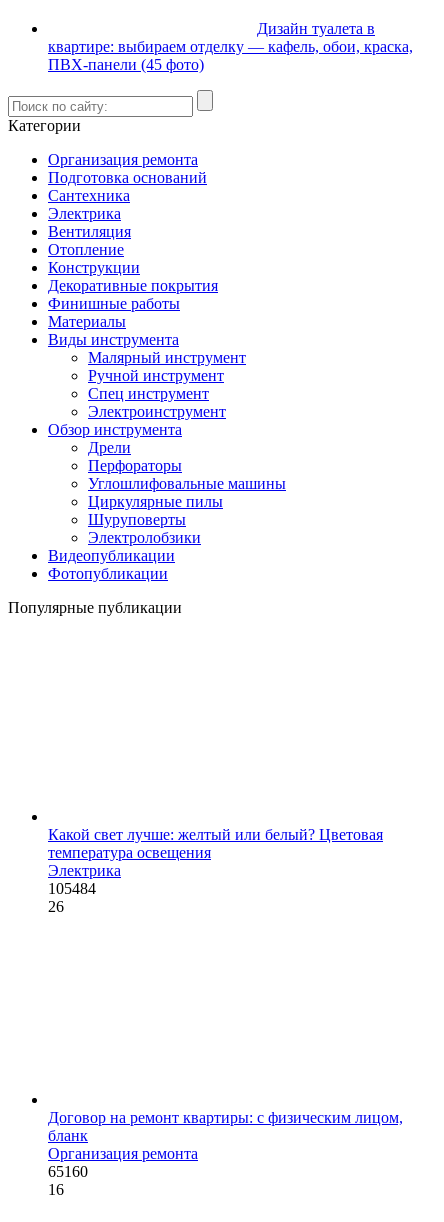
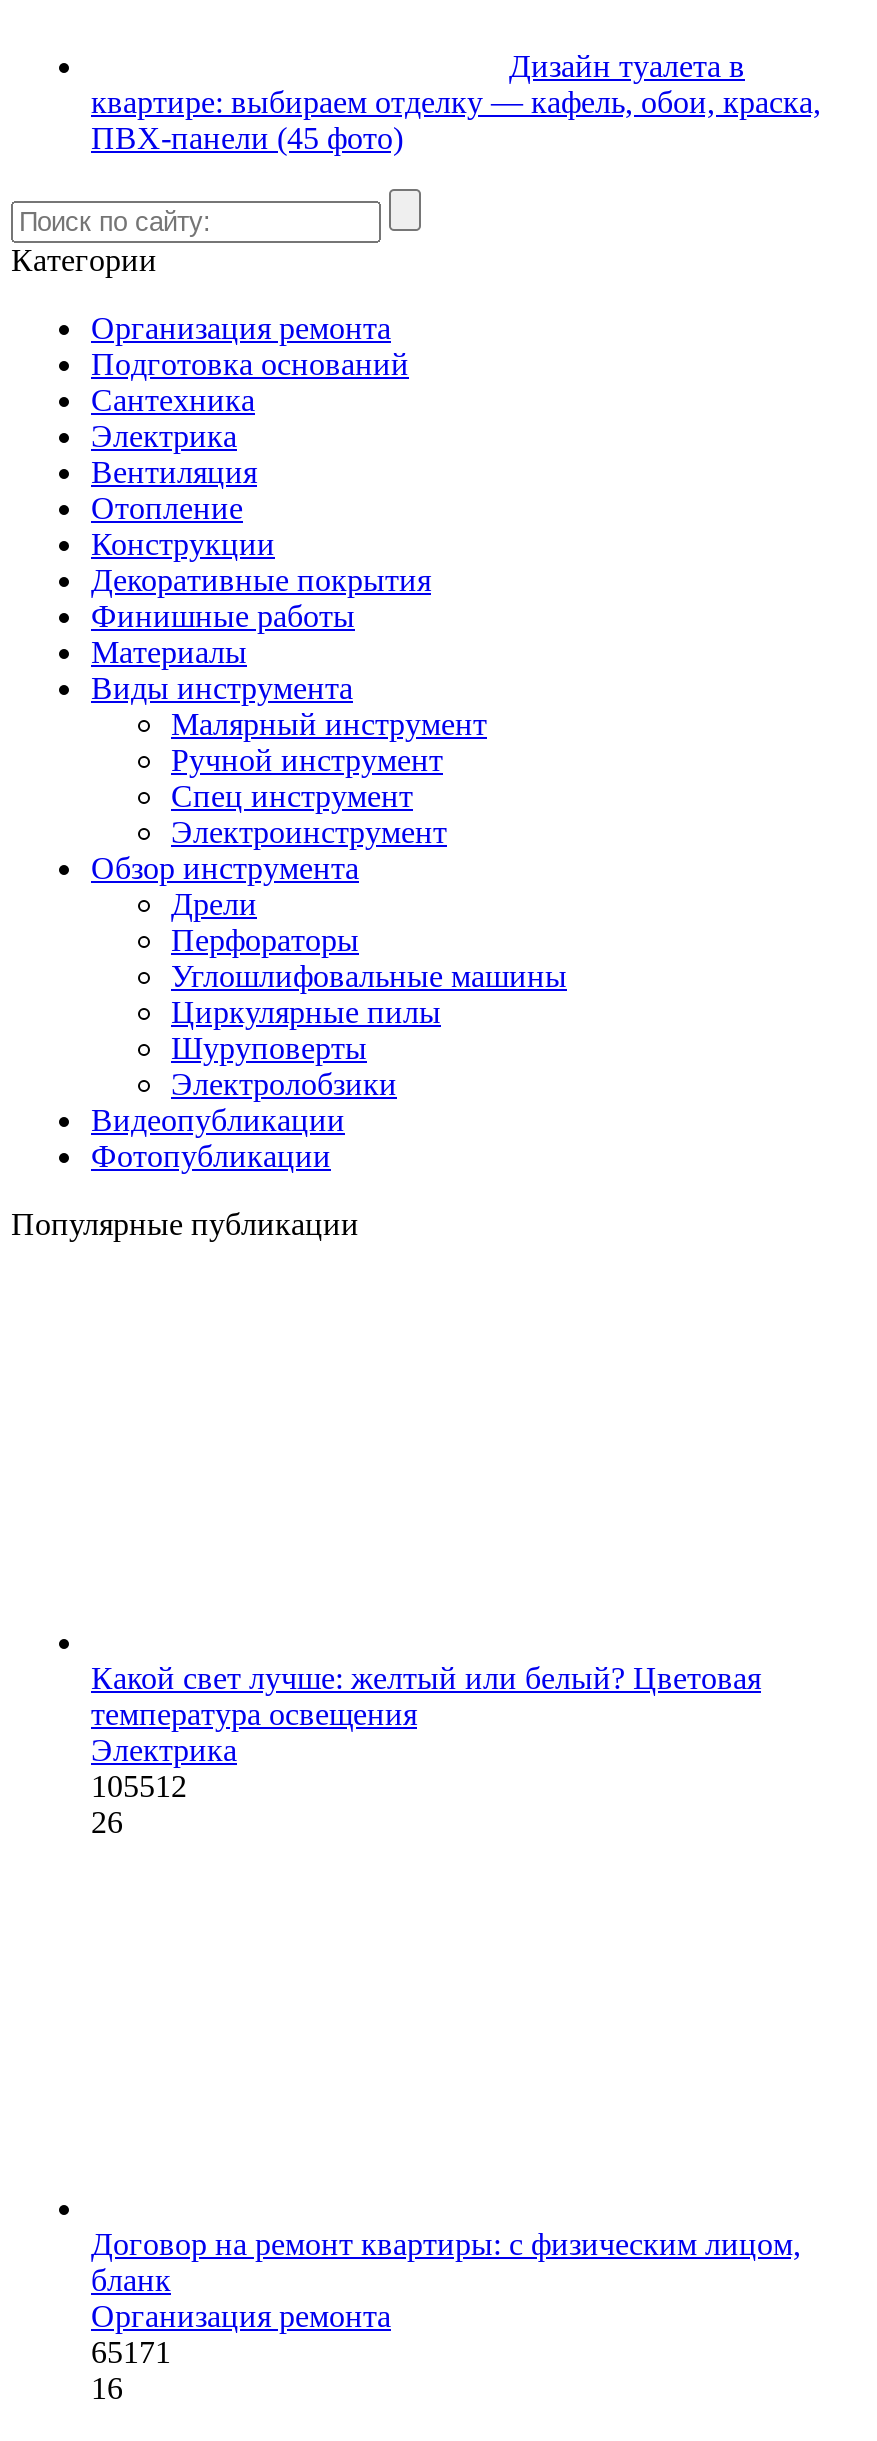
- 105484
+ 105512

- 65160
+ 65171
